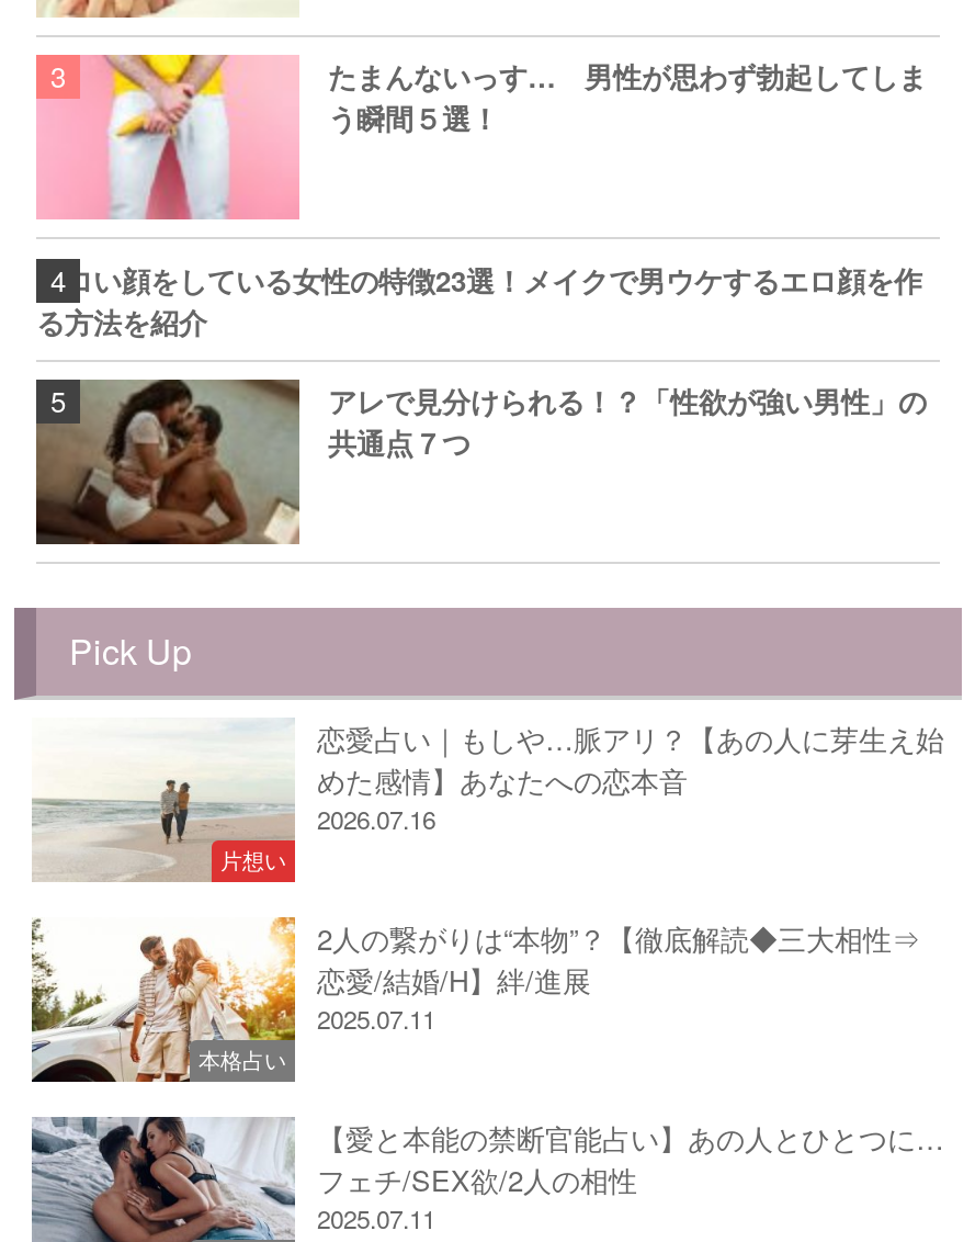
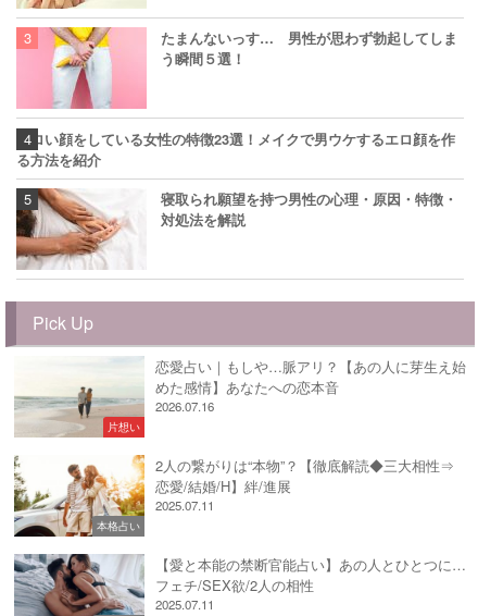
- [image]
- アレで見分けられる！？「性欲が強い男性」の
- 共通点７つ
+ [image]
+ 寝取られ願望を持つ男性の心理・原因・特徴・
+ 対処法を解説
